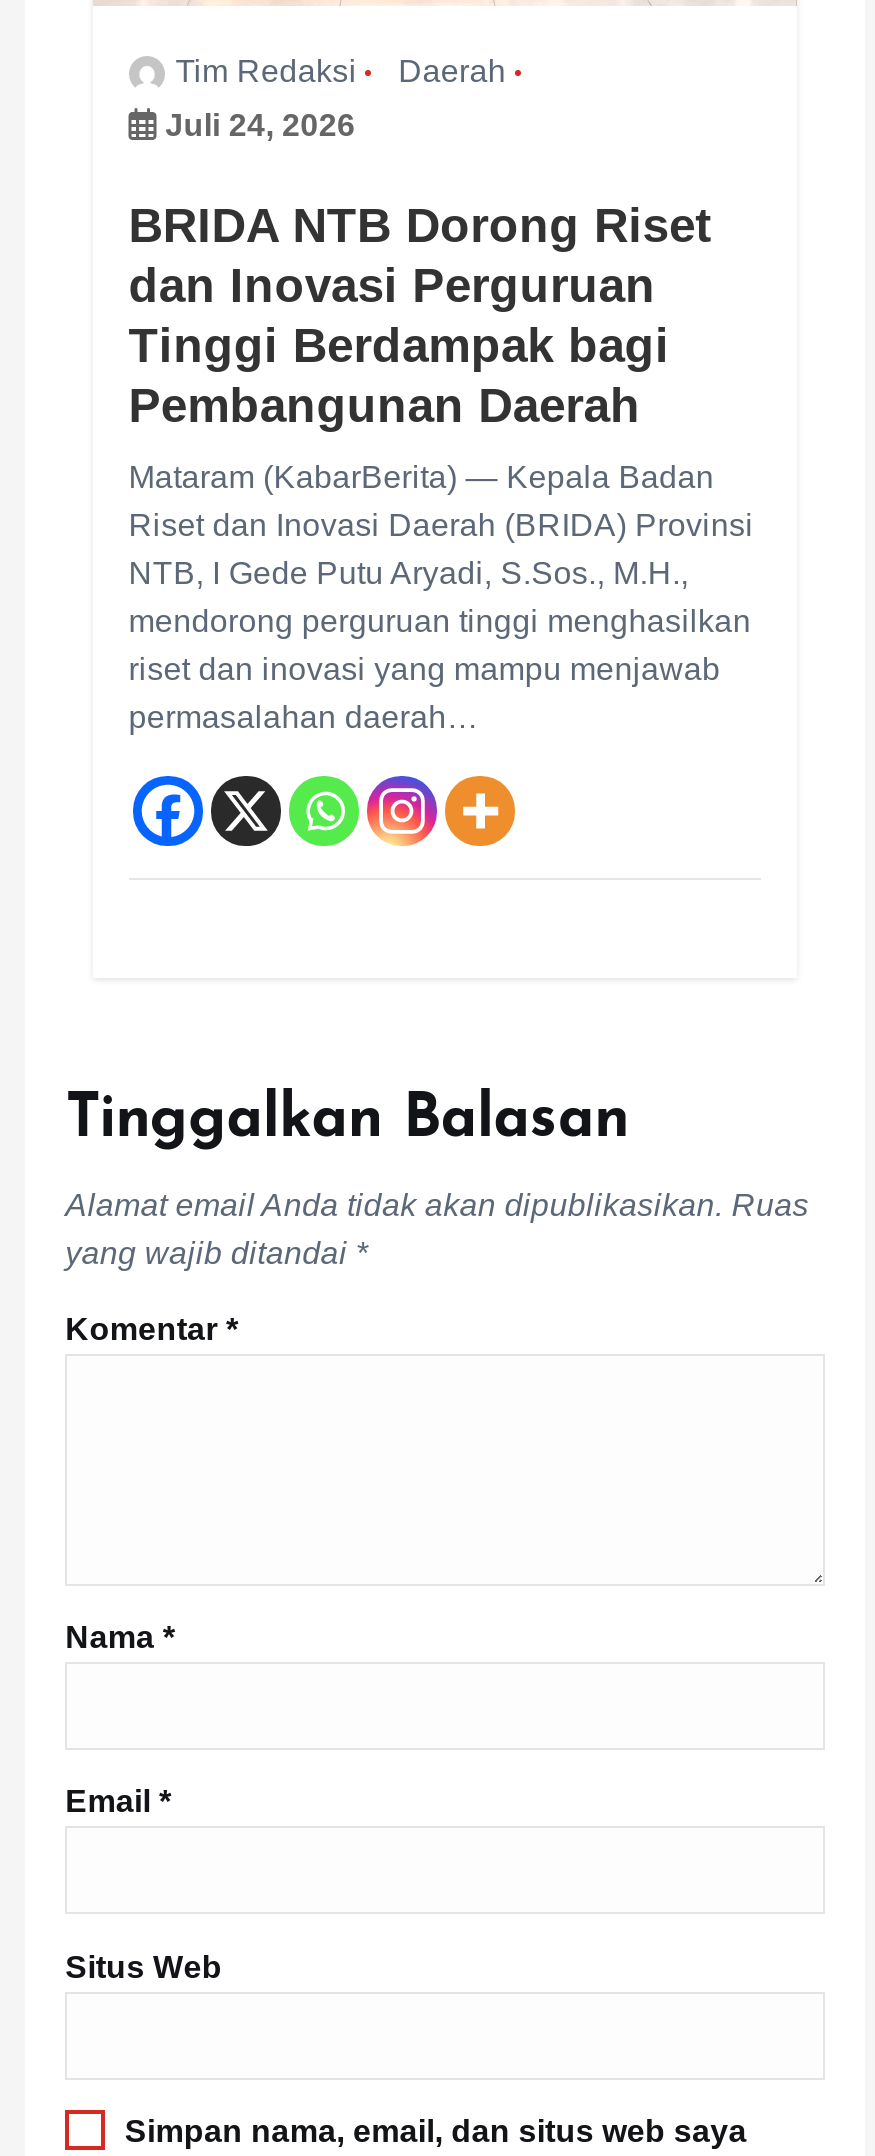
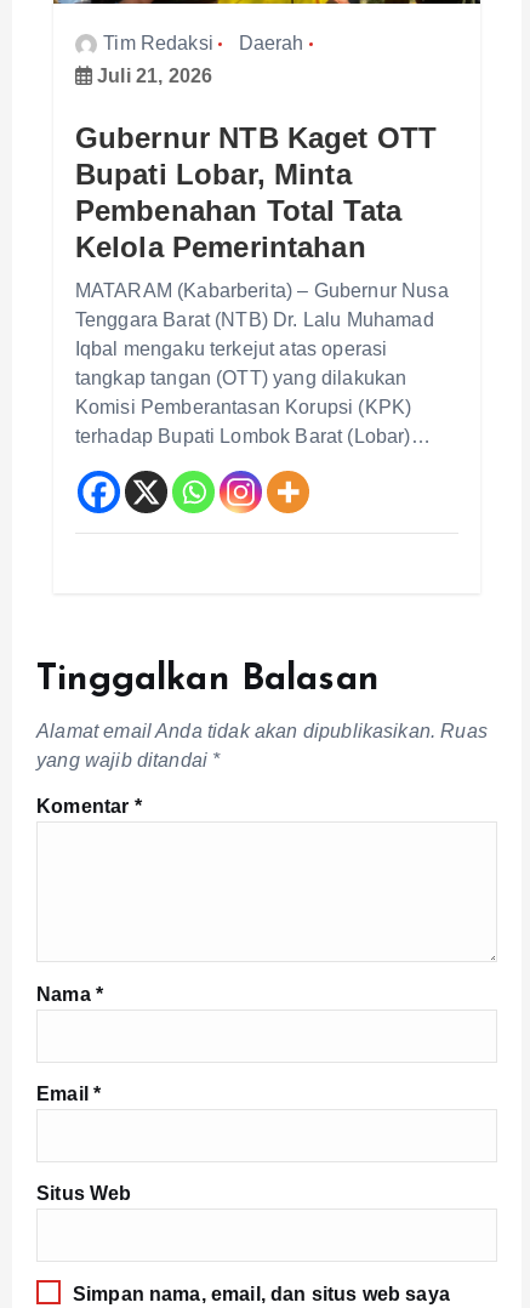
- Juli 24, 2026
+ Juli 21, 2026

- BRIDA NTB Dorong Riset
- dan Inovasi Perguruan
- Tinggi Berdampak bagi
- Pembangunan Daerah
+ Gubernur NTB Kaget OTT
+ Bupati Lobar, Minta
+ Pembenahan Total Tata
+ Kelola Pemerintahan

- Mataram (KabarBerita) — Kepala Badan
- Riset dan Inovasi Daerah (BRIDA) Provinsi
- NTB, I Gede Putu Aryadi, S.Sos., M.H.,
- mendorong perguruan tinggi menghasilkan
- riset dan inovasi yang mampu menjawab
- permasalahan daerah…
+ MATARAM (Kabarberita) – Gubernur Nusa
+ Tenggara Barat (NTB) Dr. Lalu Muhamad
+ Iqbal mengaku terkejut atas operasi
+ tangkap tangan (OTT) yang dilakukan
+ Komisi Pemberantasan Korupsi (KPK)
+ terhadap Bupati Lombok Barat (Lobar)…
